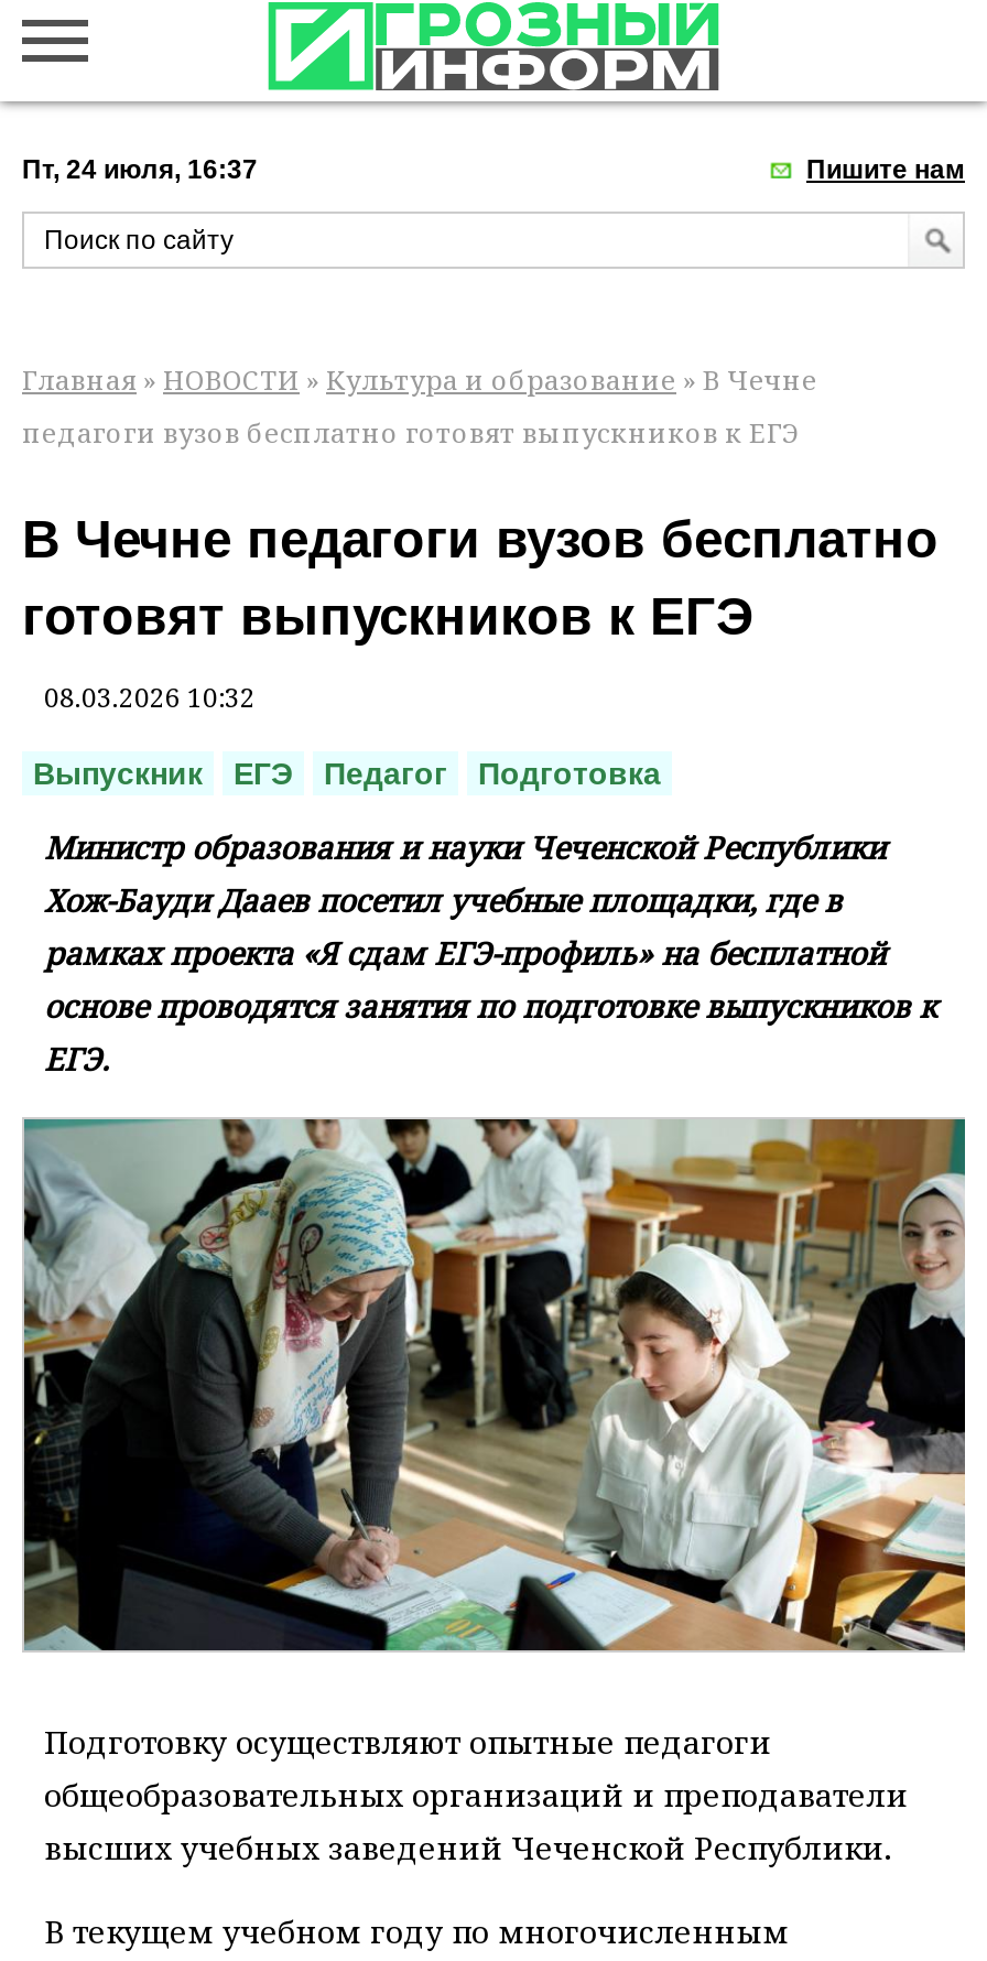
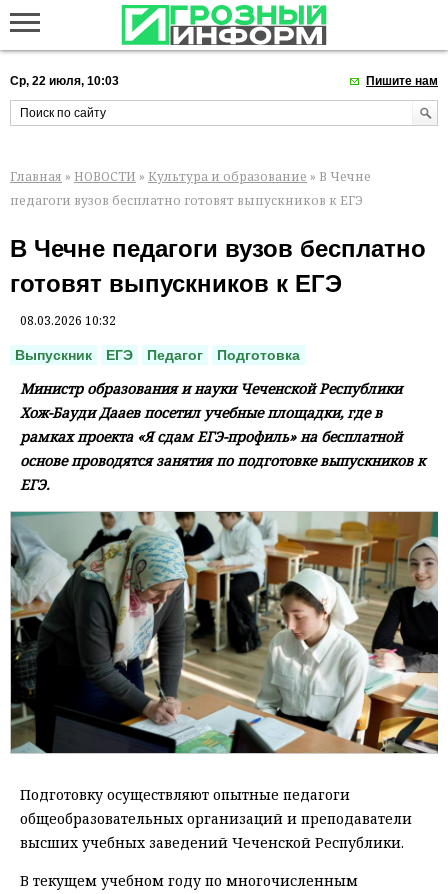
- Пт, 24 июля, 16:37
+ Ср, 22 июля, 10:03
